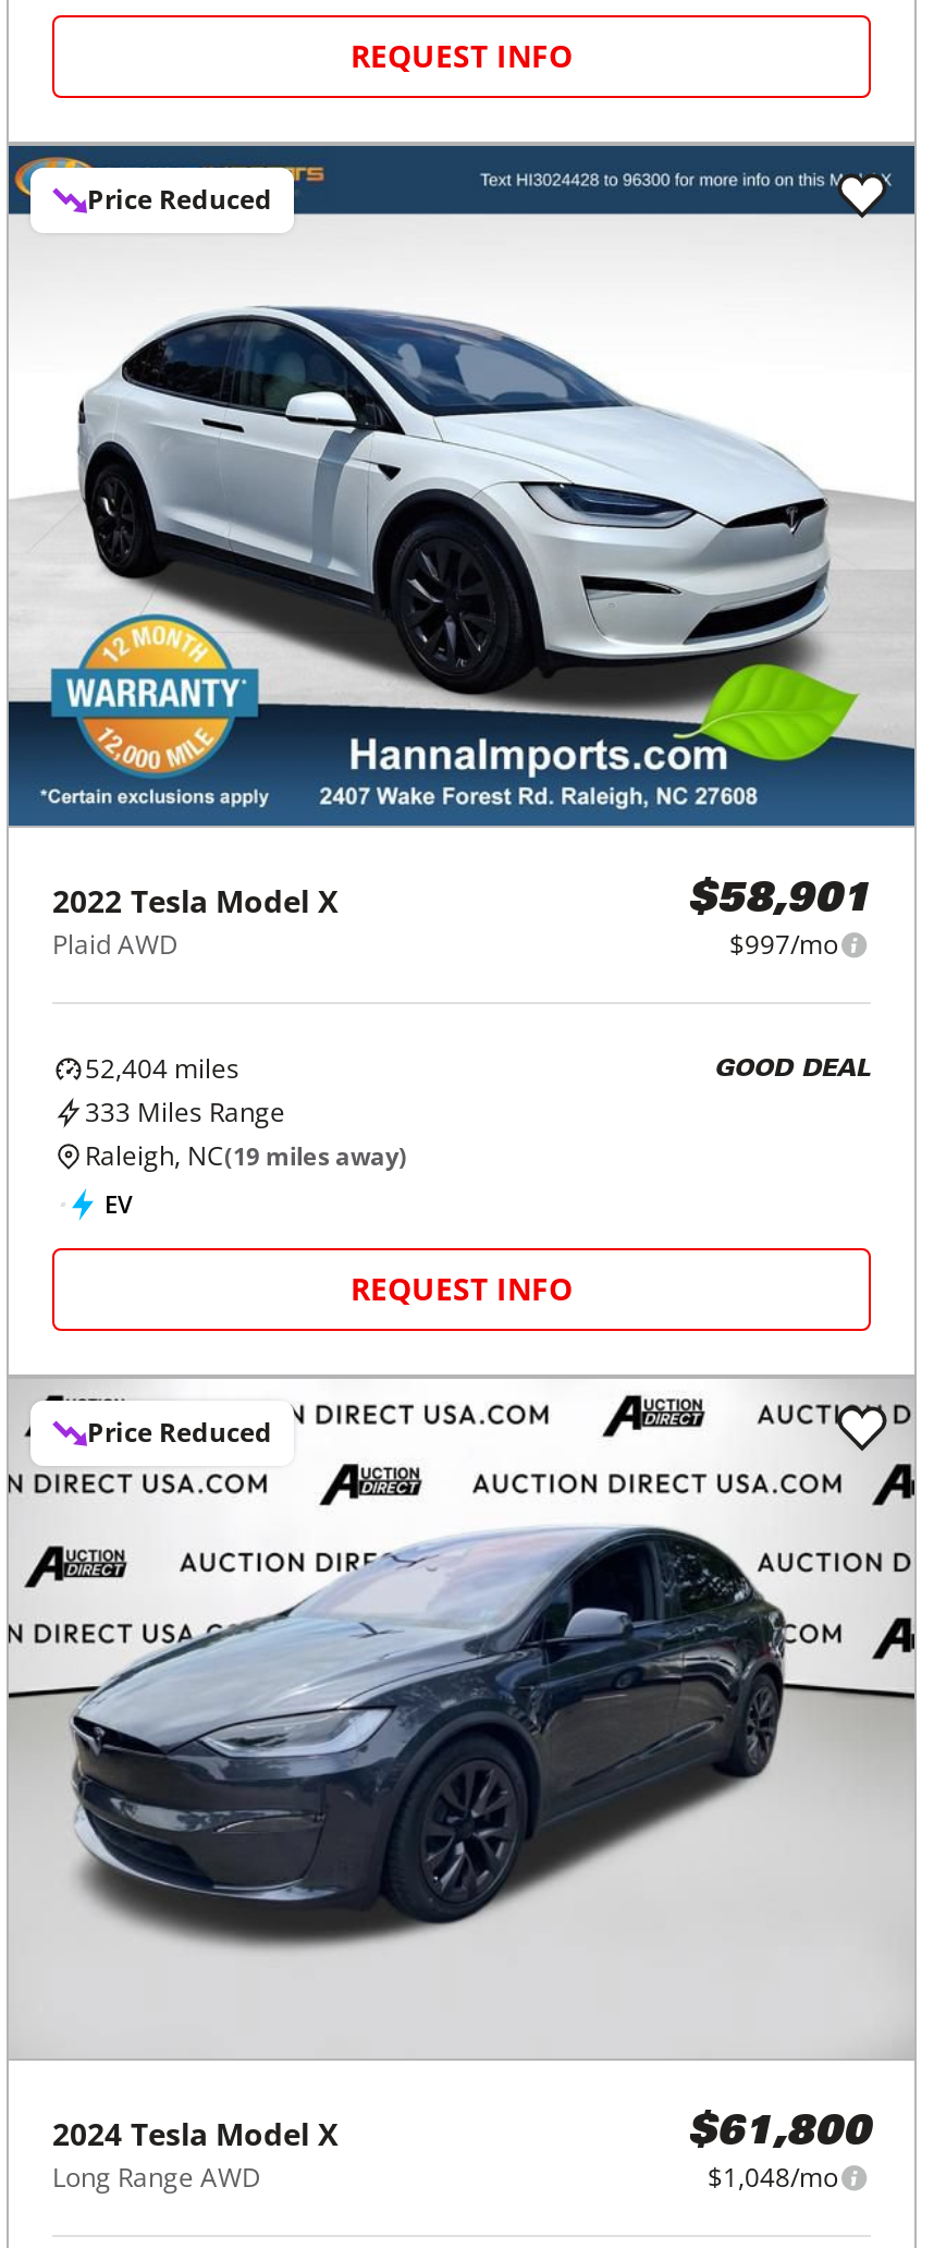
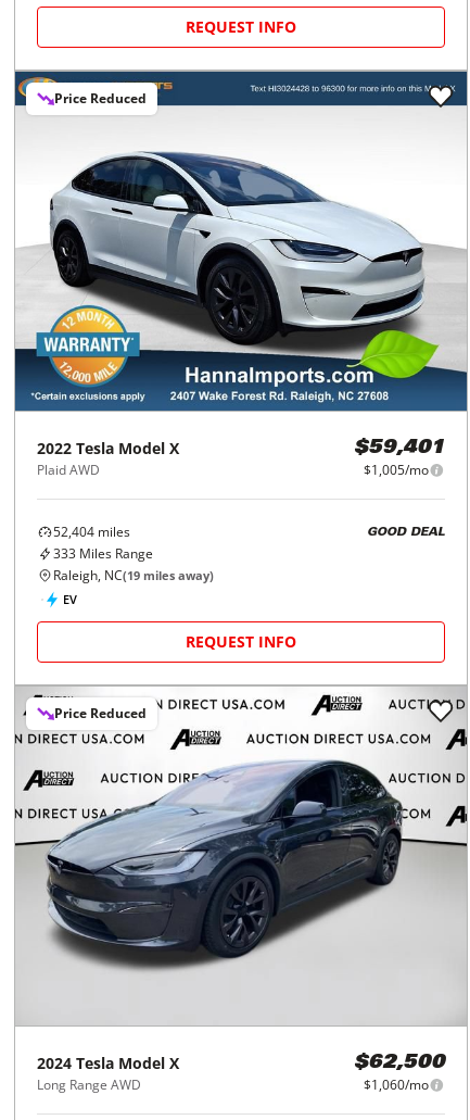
- $58,901
- $997/mo
+ $59,401
+ $1,005/mo

- $61,800
- $1,048/mo
+ $62,500
+ $1,060/mo
